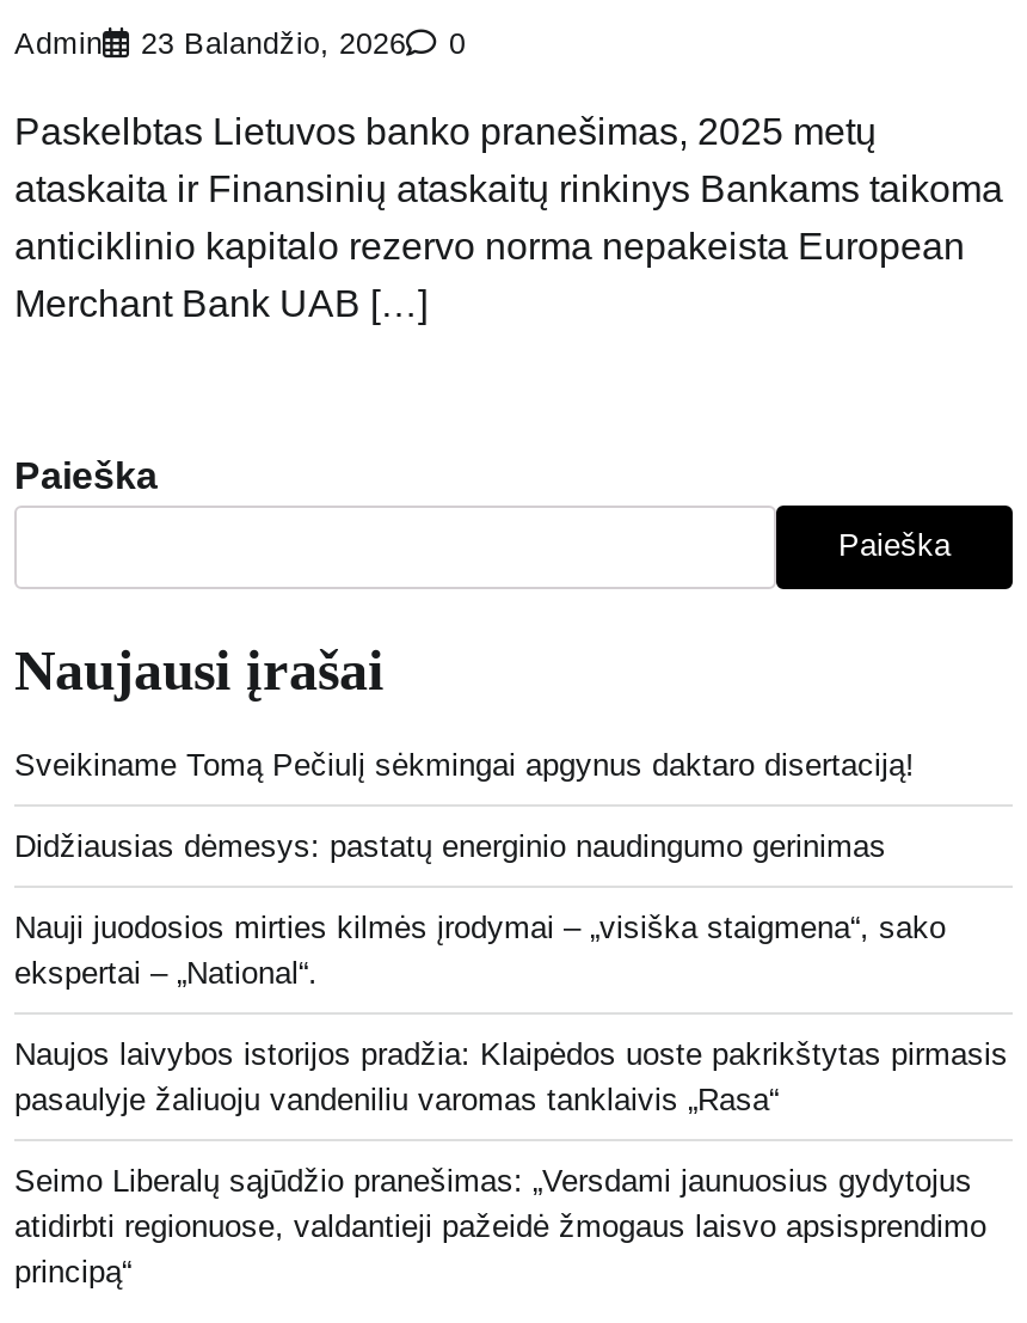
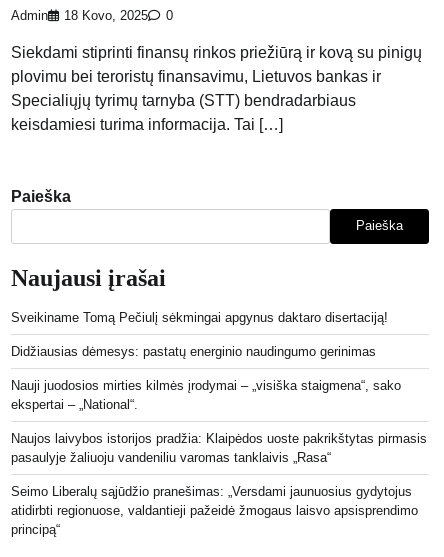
- Admin 23 Balandžio, 2026 0
+ Admin 18 Kovo, 2025 0

- Paskelbtas Lietuvos banko pranešimas, 2025 metų
- ataskaita ir Finansinių ataskaitų rinkinys Bankams taikoma
- anticiklinio kapitalo rezervo norma nepakeista European
- Merchant Bank UAB […]
+ Siekdami stiprinti finansų rinkos priežiūrą ir kovą su pinigų
+ plovimu bei teroristų finansavimu, Lietuvos bankas ir
+ Specialiųjų tyrimų tarnyba (STT) bendradarbiaus
+ keisdamiesi turima informacija. Tai […]
